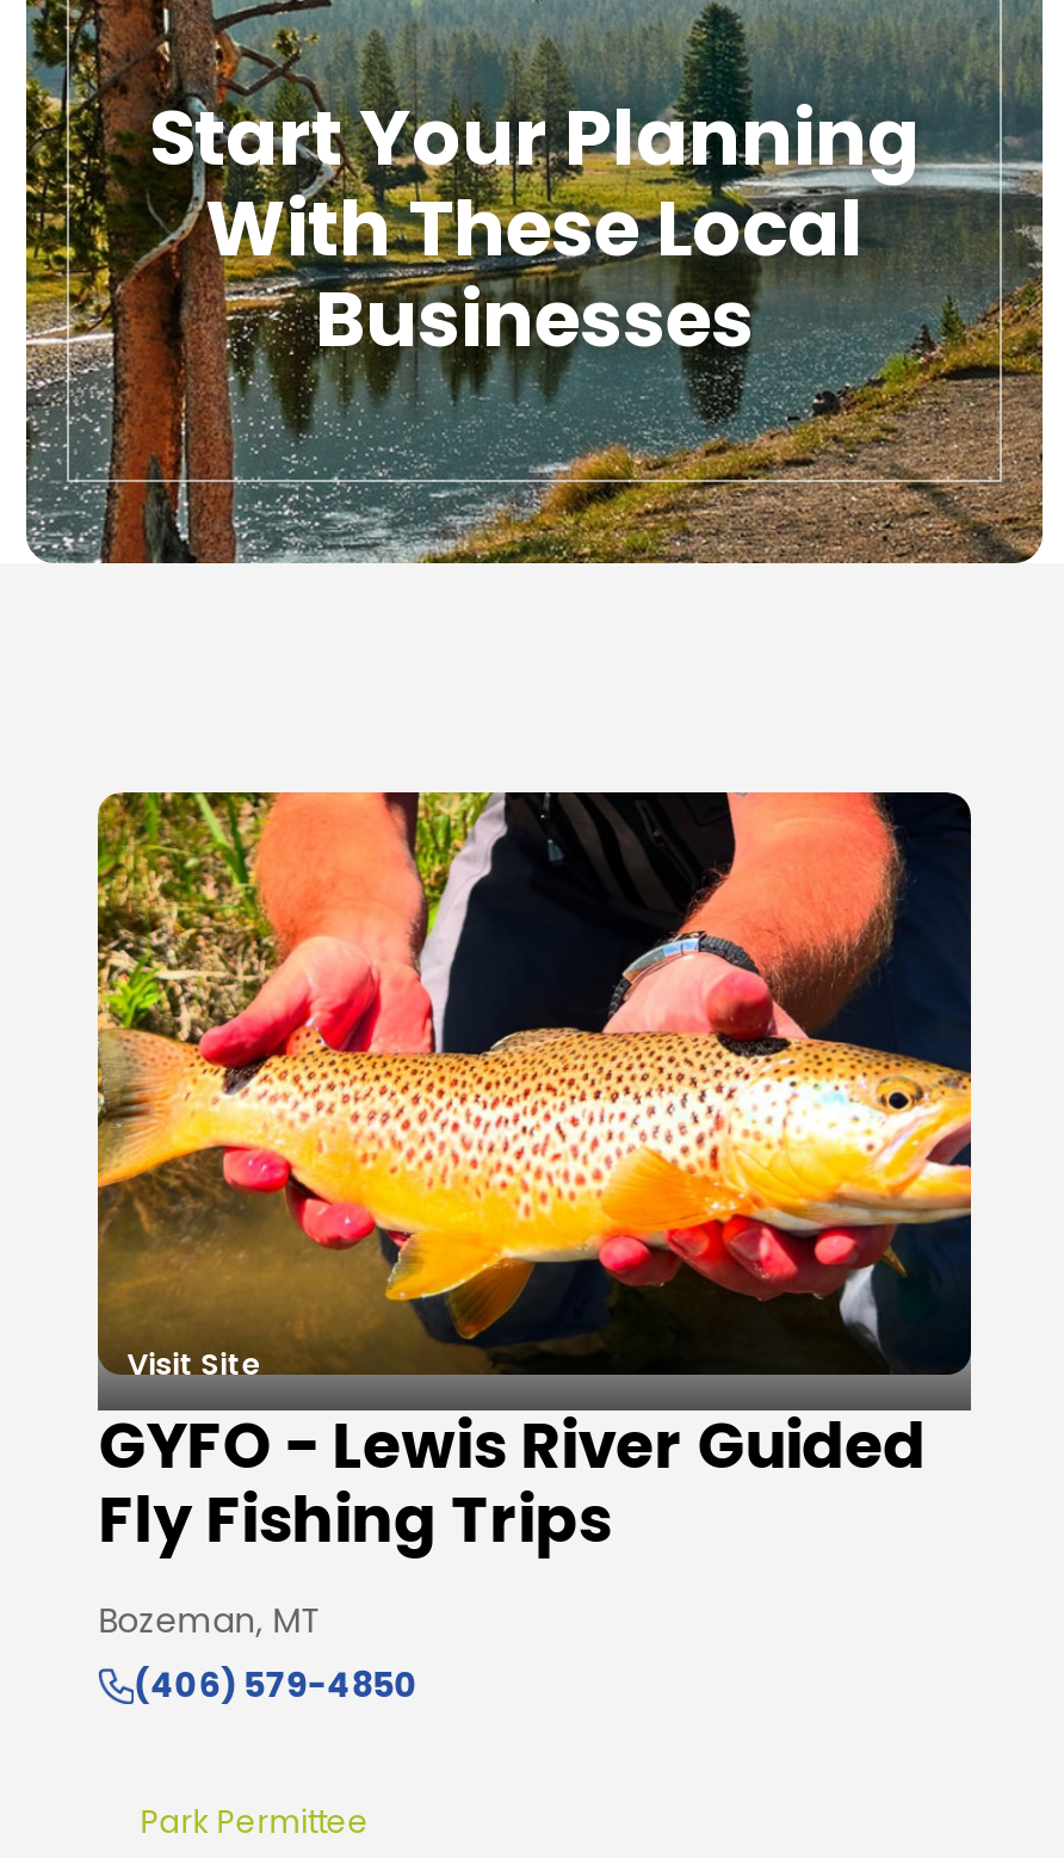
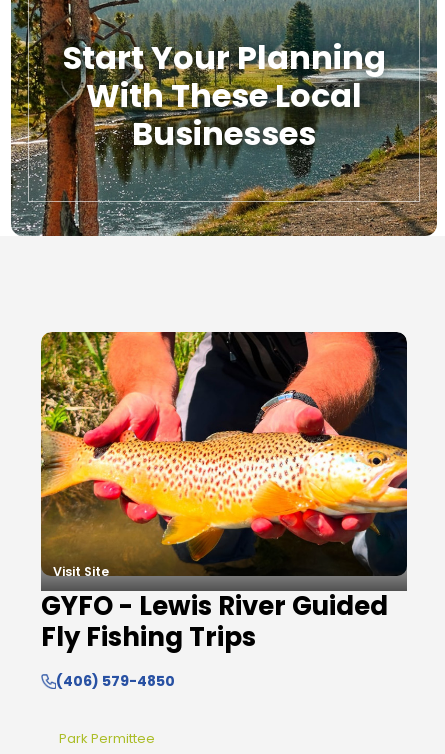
- Bozeman, MT
